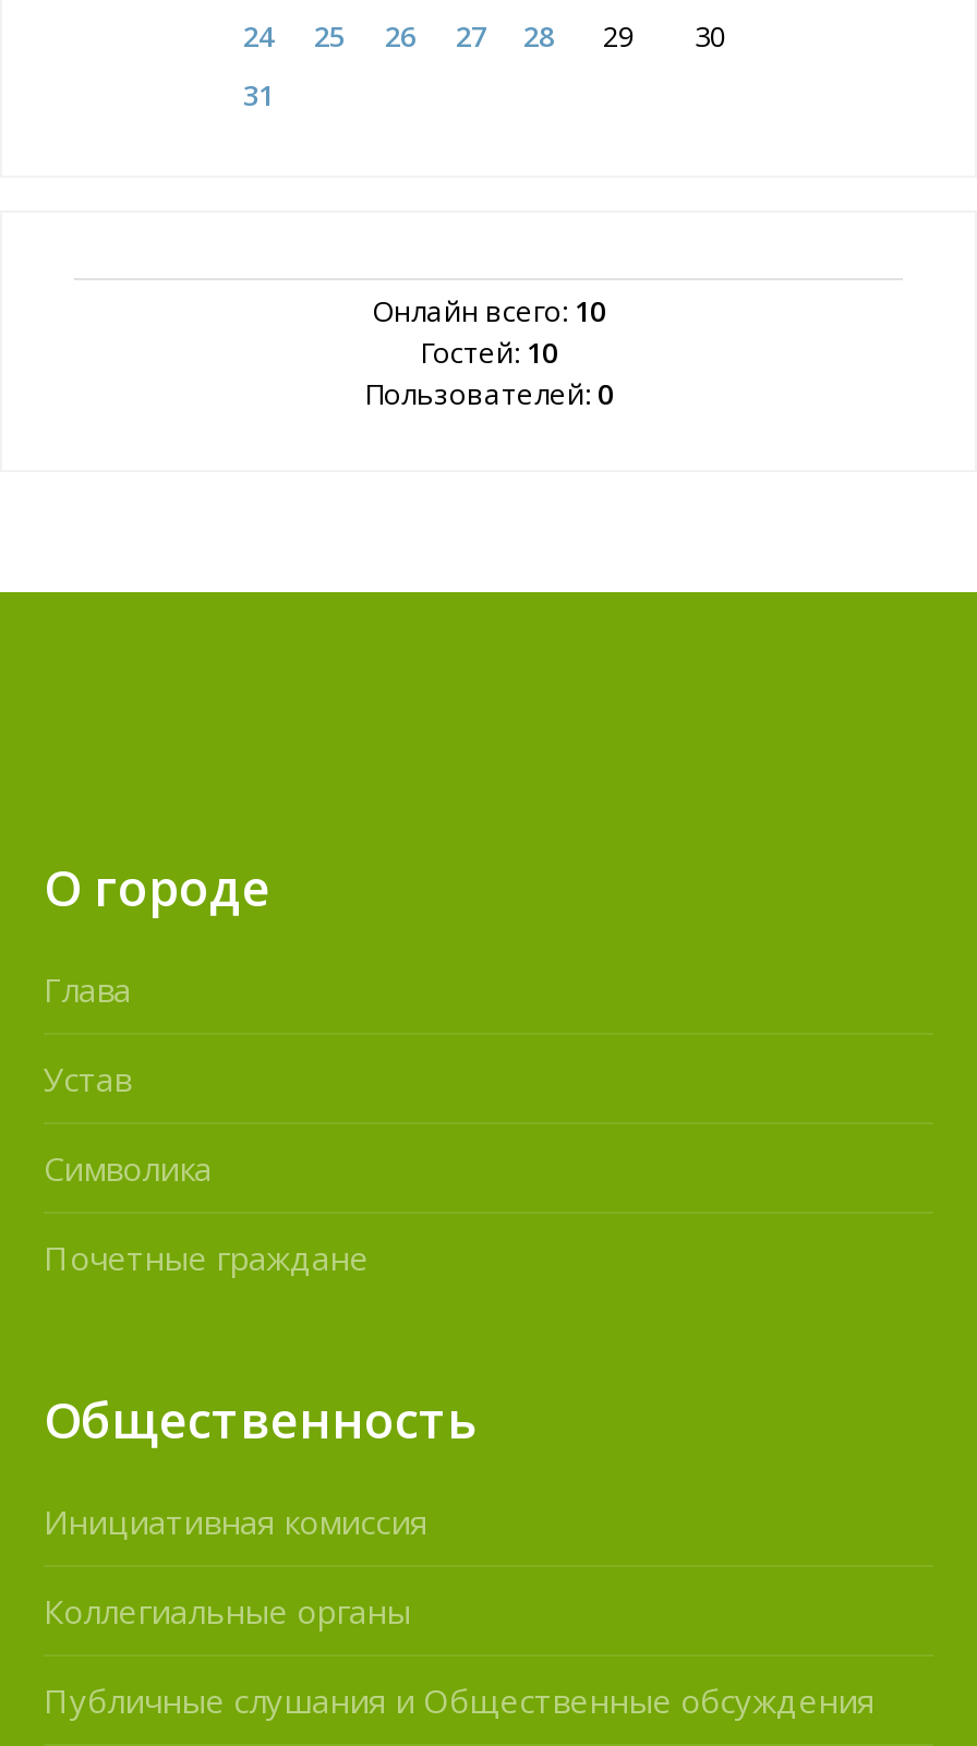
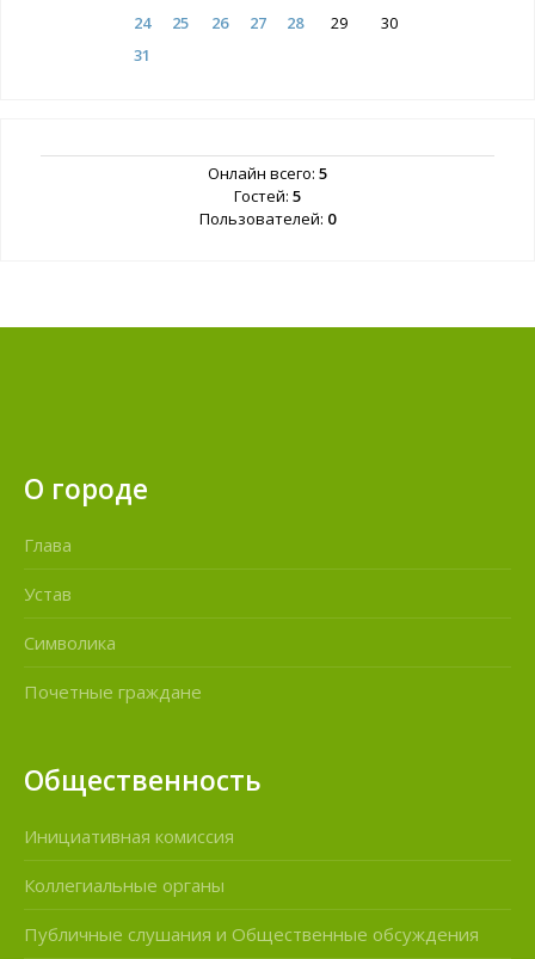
- Онлайн всего: 10
+ Онлайн всего: 5

- Гостей: 10
+ Гостей: 5
